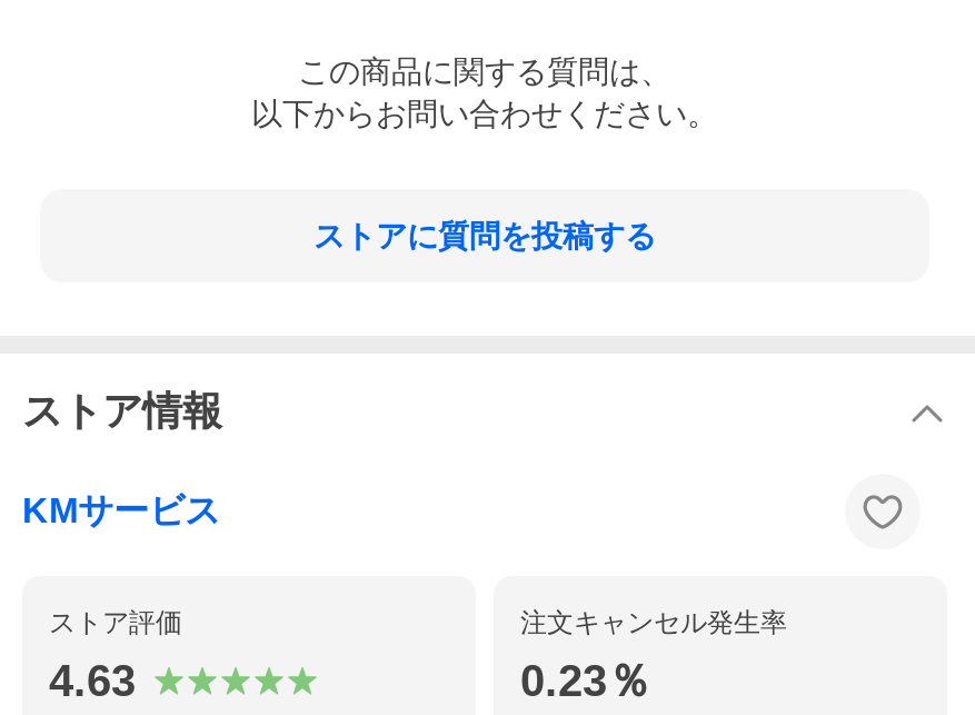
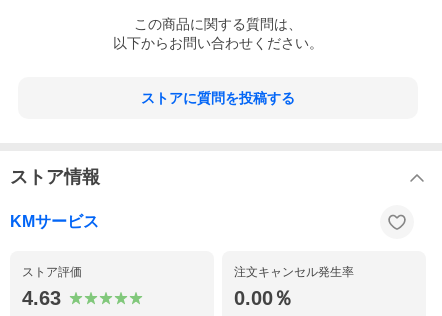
- 0.23％
+ 0.00％
